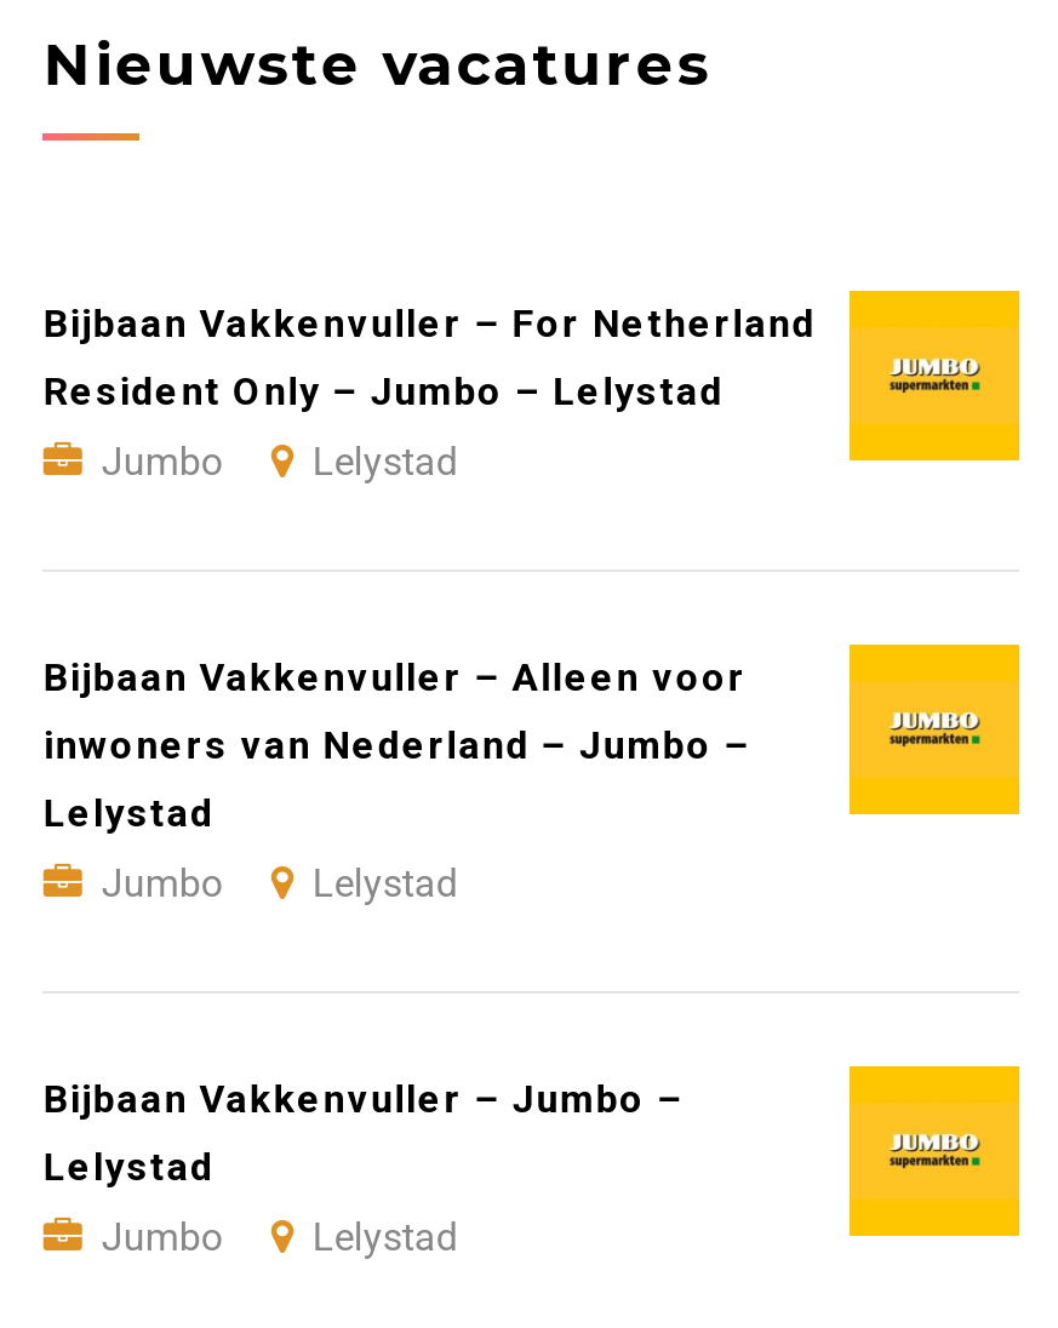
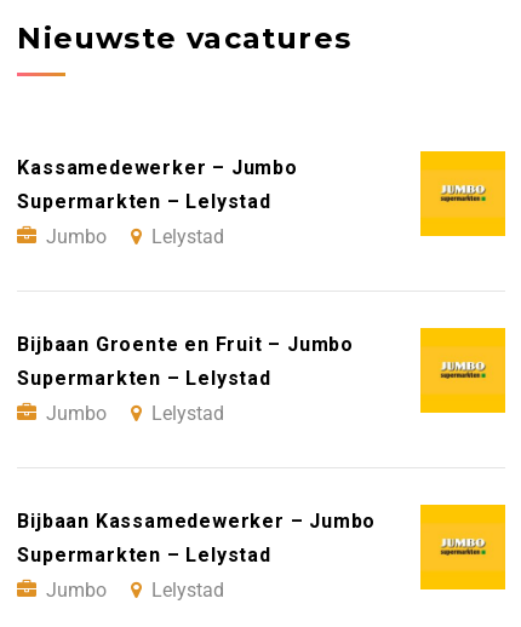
- Bijbaan Vakkenvuller – For Netherland
+ Kassamedewerker – Jumbo

- Resident Only – Jumbo – Lelystad
+ Supermarkten – Lelystad

- Bijbaan Vakkenvuller – Alleen voor
- inwoners van Nederland – Jumbo –
- Lelystad
+ Bijbaan Groente en Fruit – Jumbo
+ Supermarkten – Lelystad

- Bijbaan Vakkenvuller – Jumbo –
+ Bijbaan Kassamedewerker – Jumbo

- Lelystad
+ Supermarkten – Lelystad
